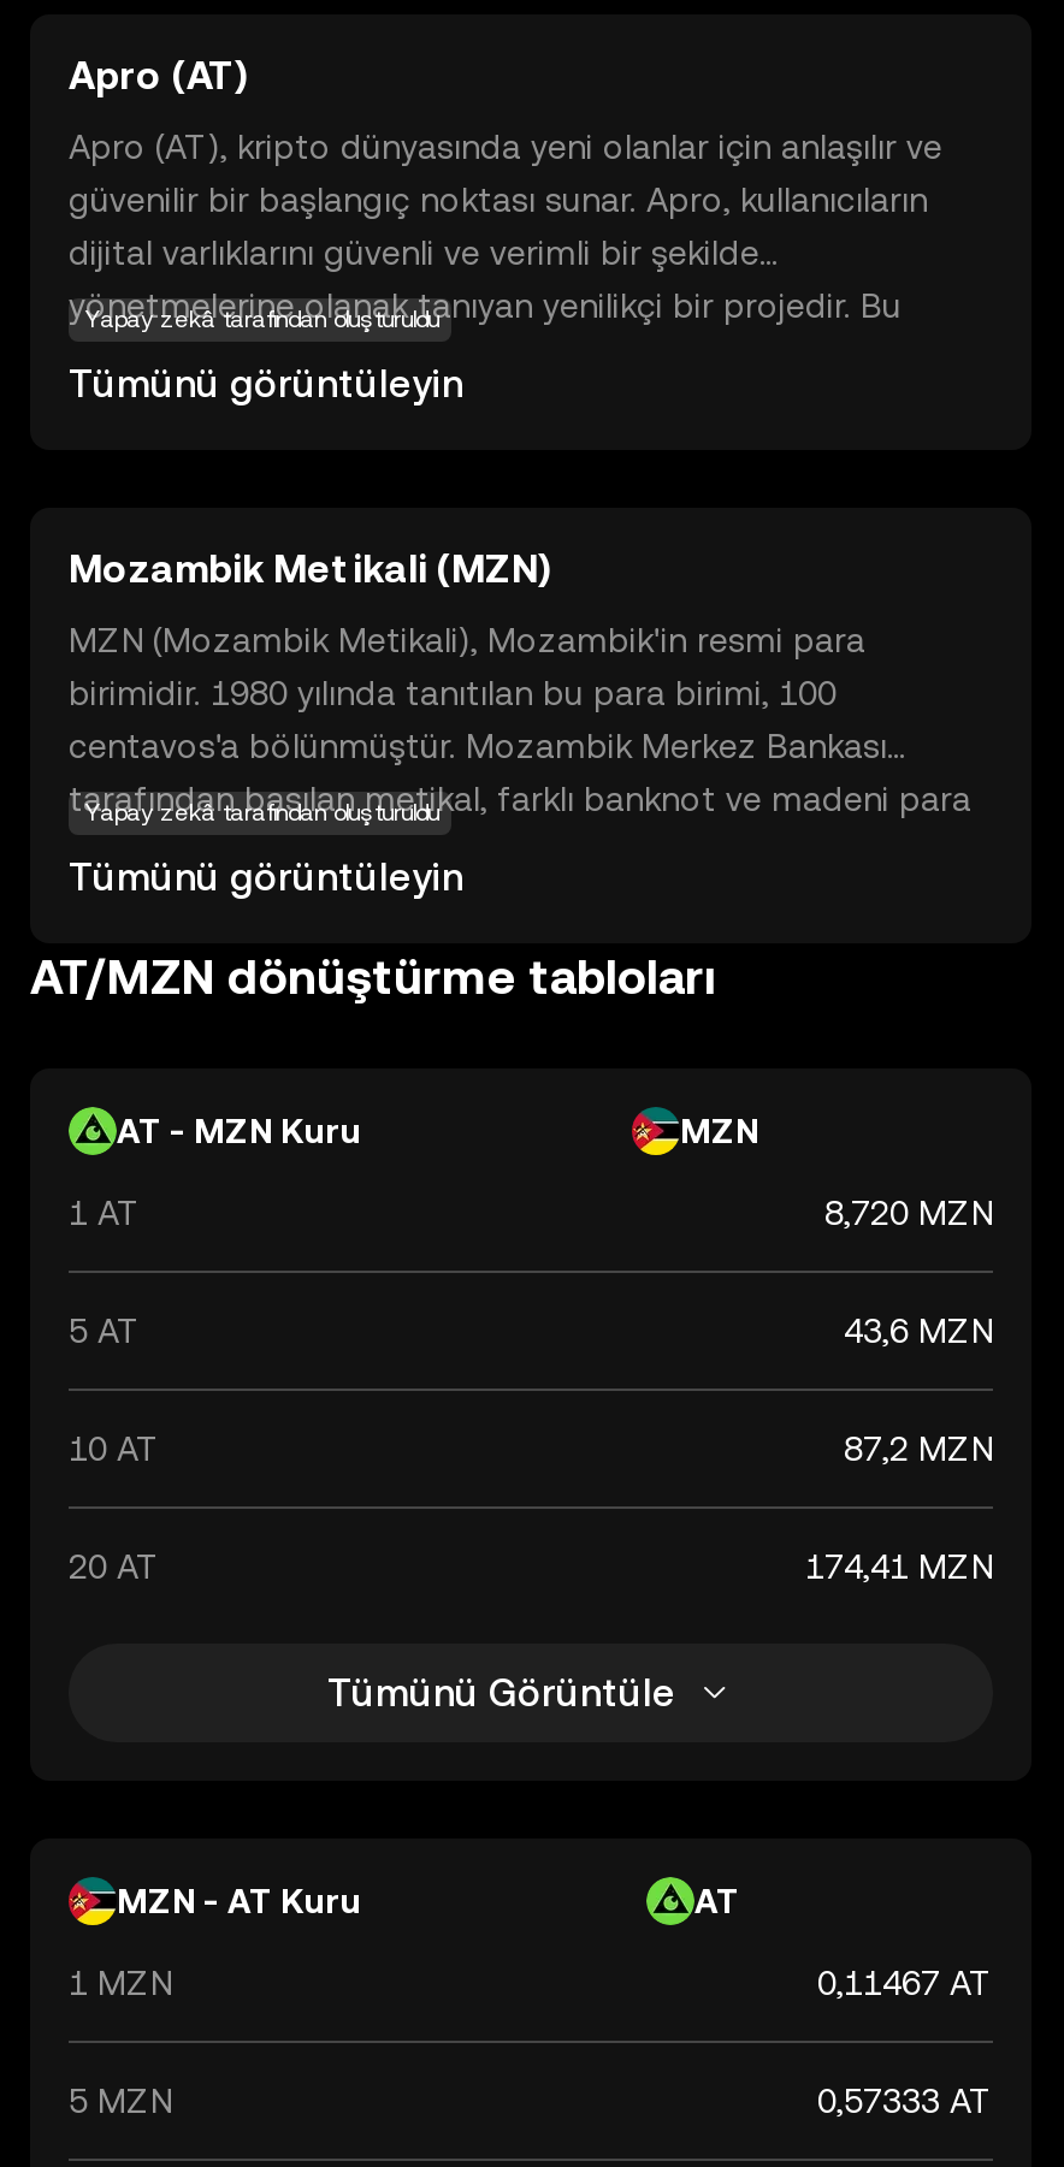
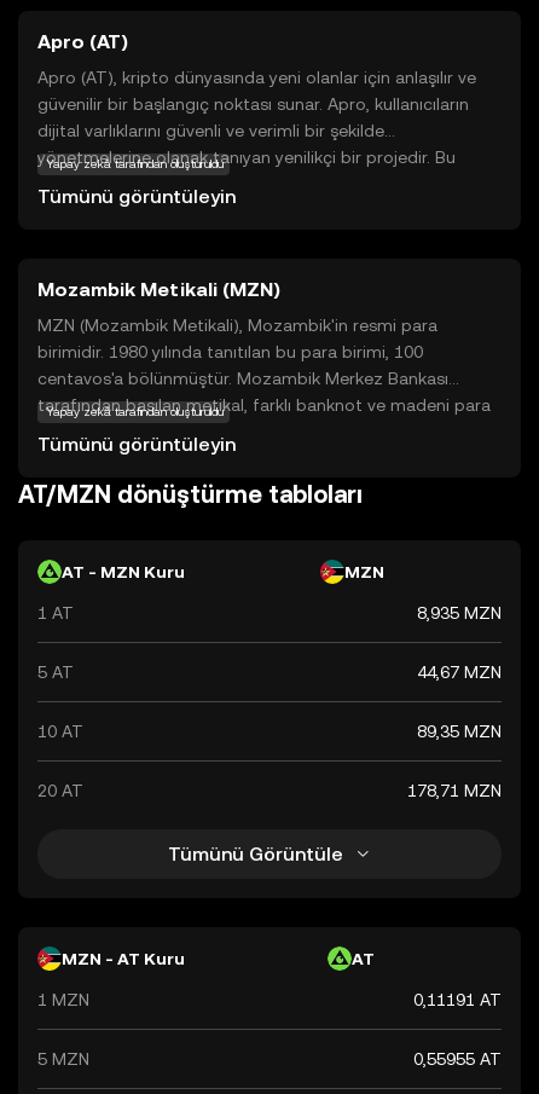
- 8,720 MZN
+ 8,935 MZN

- 43,6 MZN
+ 44,67 MZN

- 87,2 MZN
+ 89,35 MZN

- 174,41 MZN
+ 178,71 MZN

- 0,11467 AT
+ 0,11191 AT

- 0,57333 AT
+ 0,55955 AT
